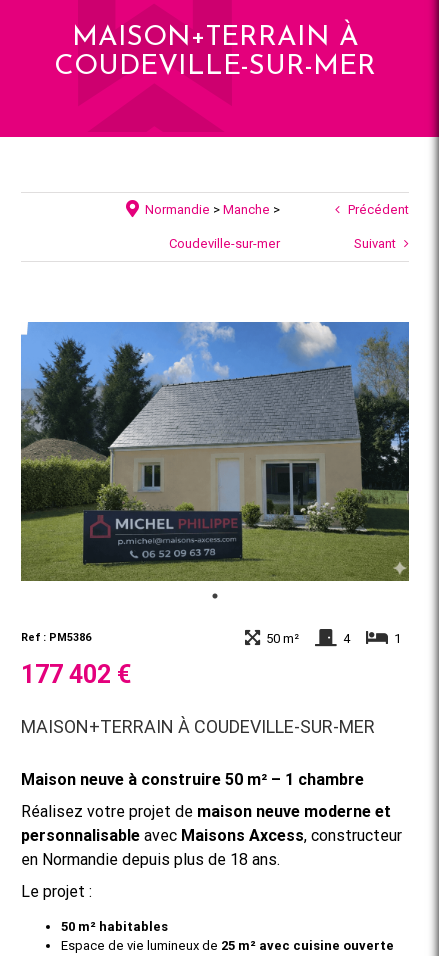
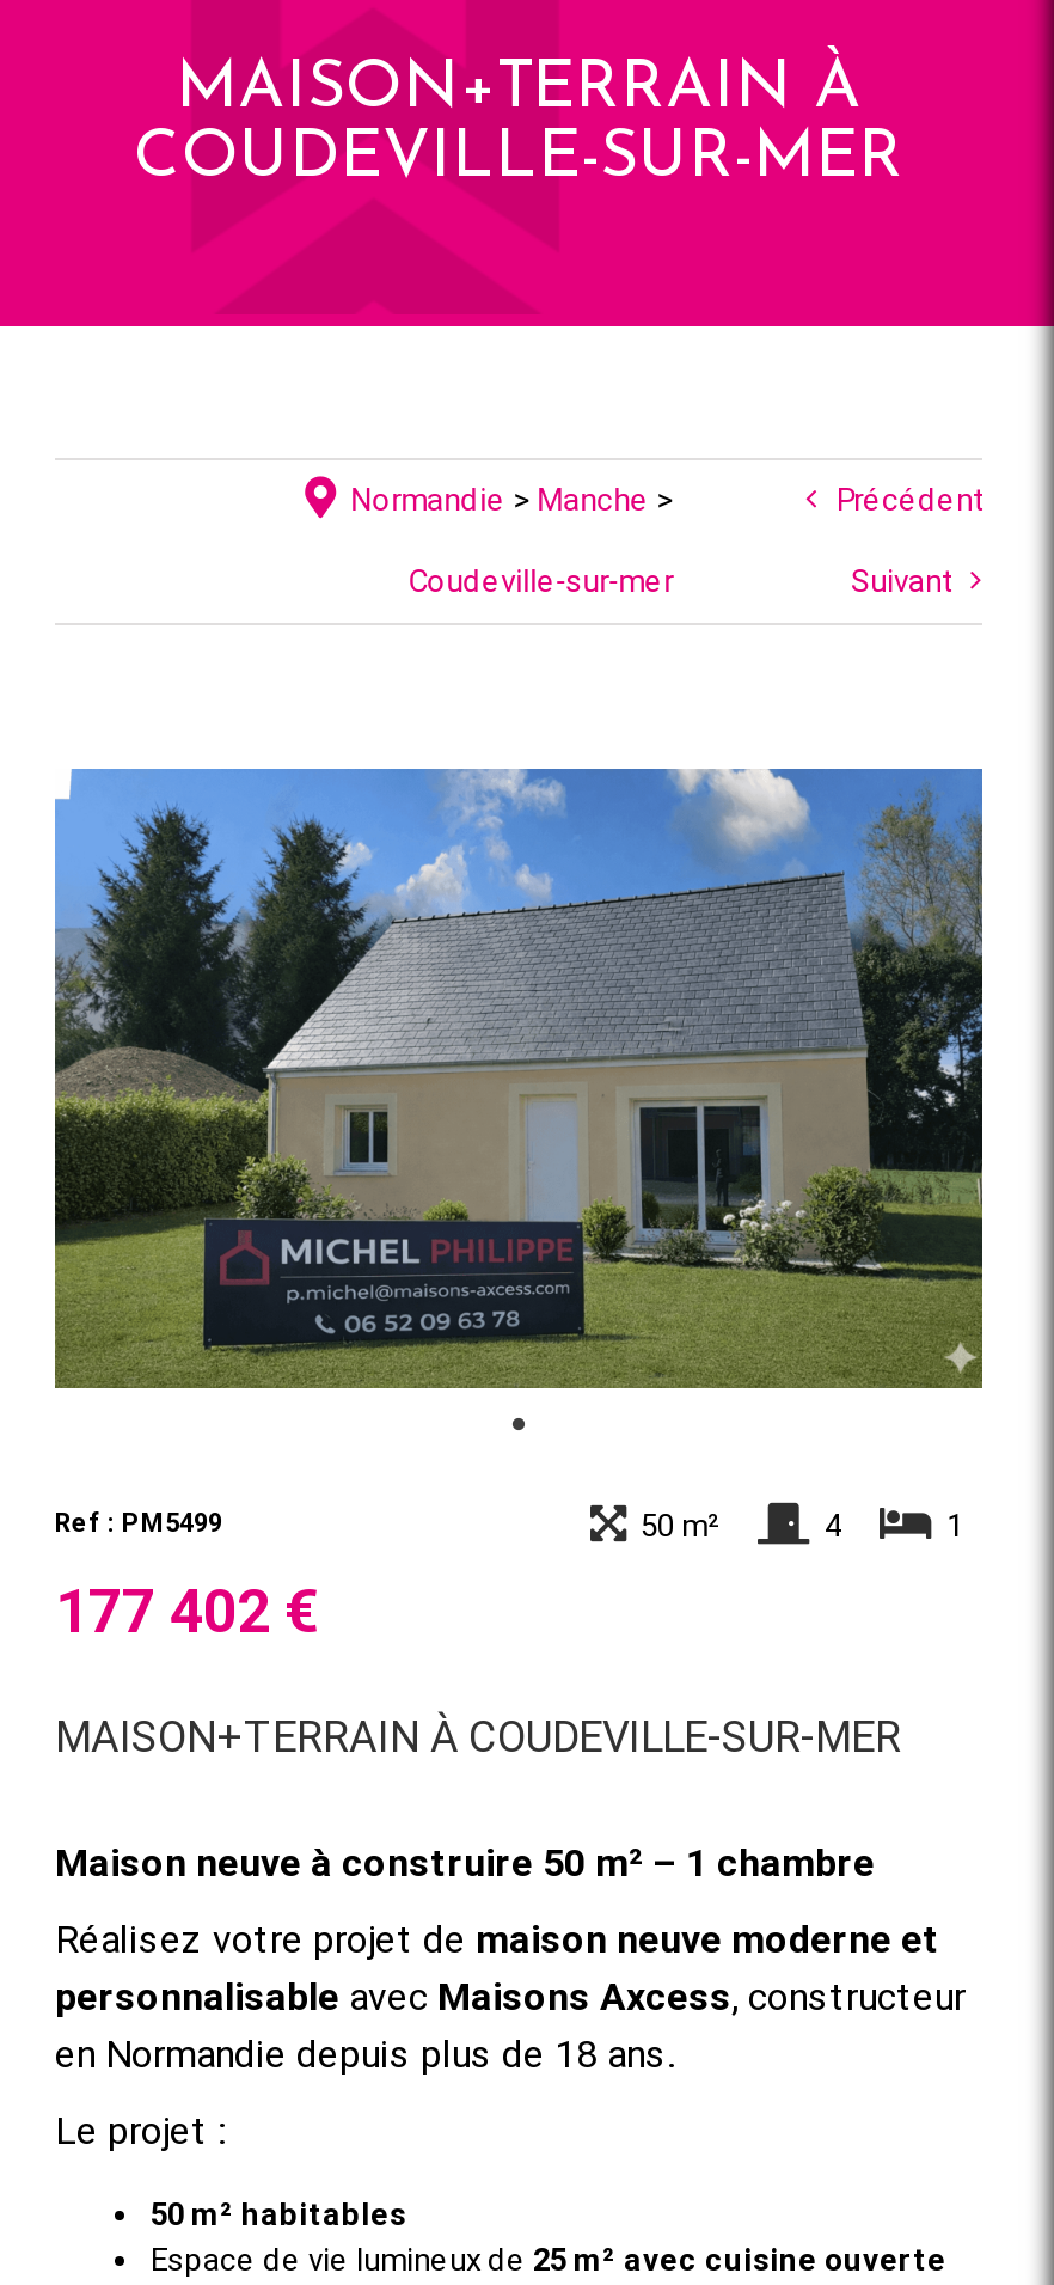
- Ref : PM5386
+ Ref : PM5499
